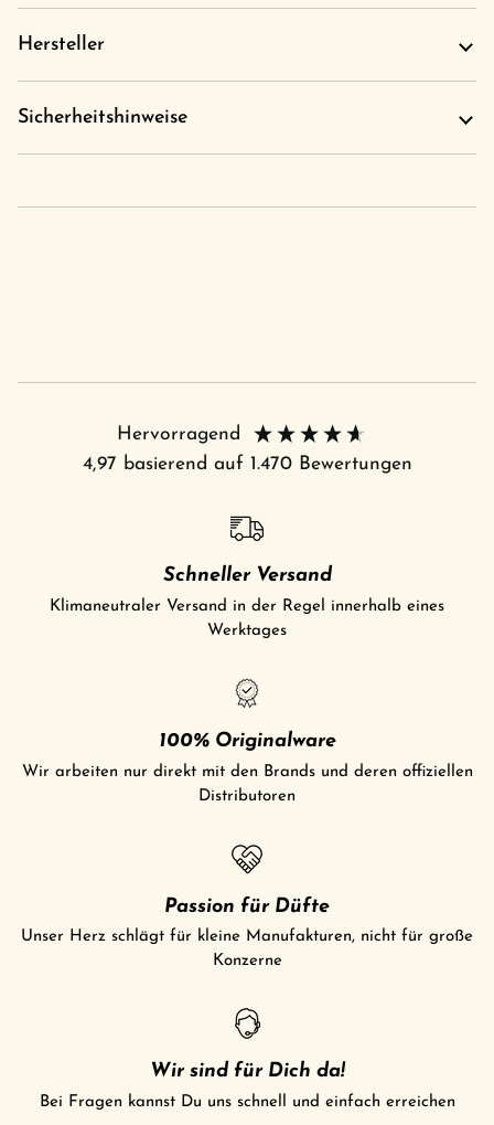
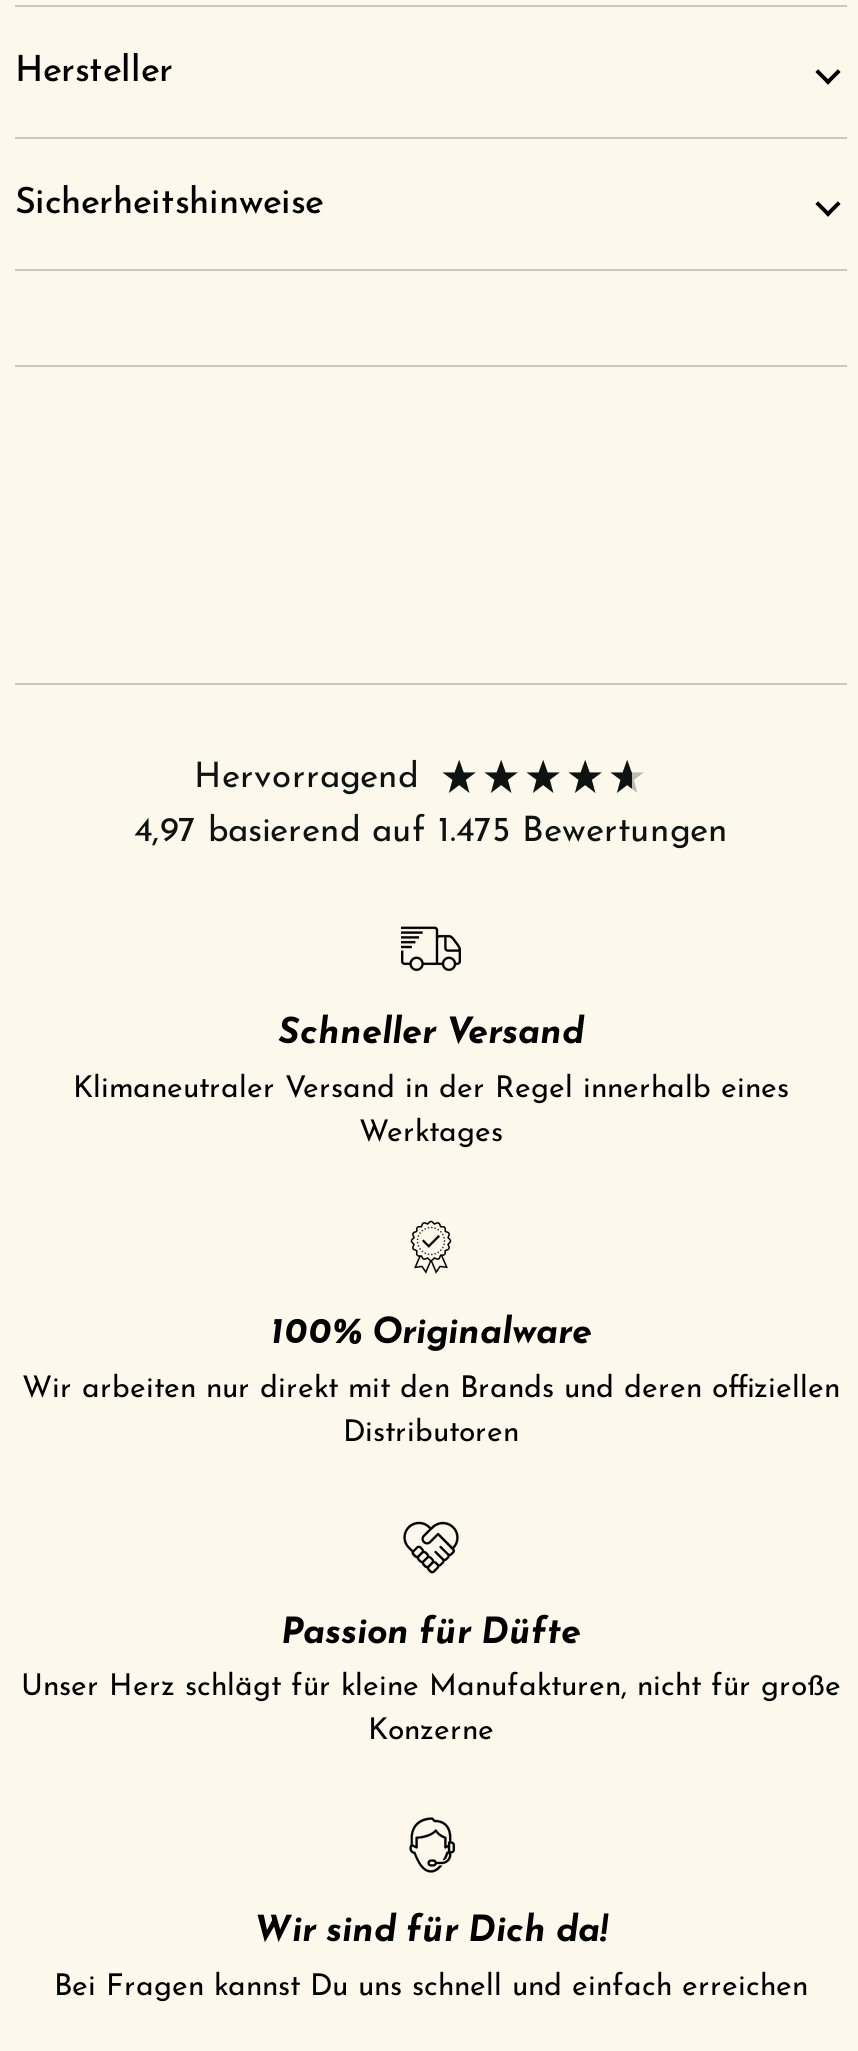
- 4,97 basierend auf 1.470 Bewertungen
+ 4,97 basierend auf 1.475 Bewertungen
